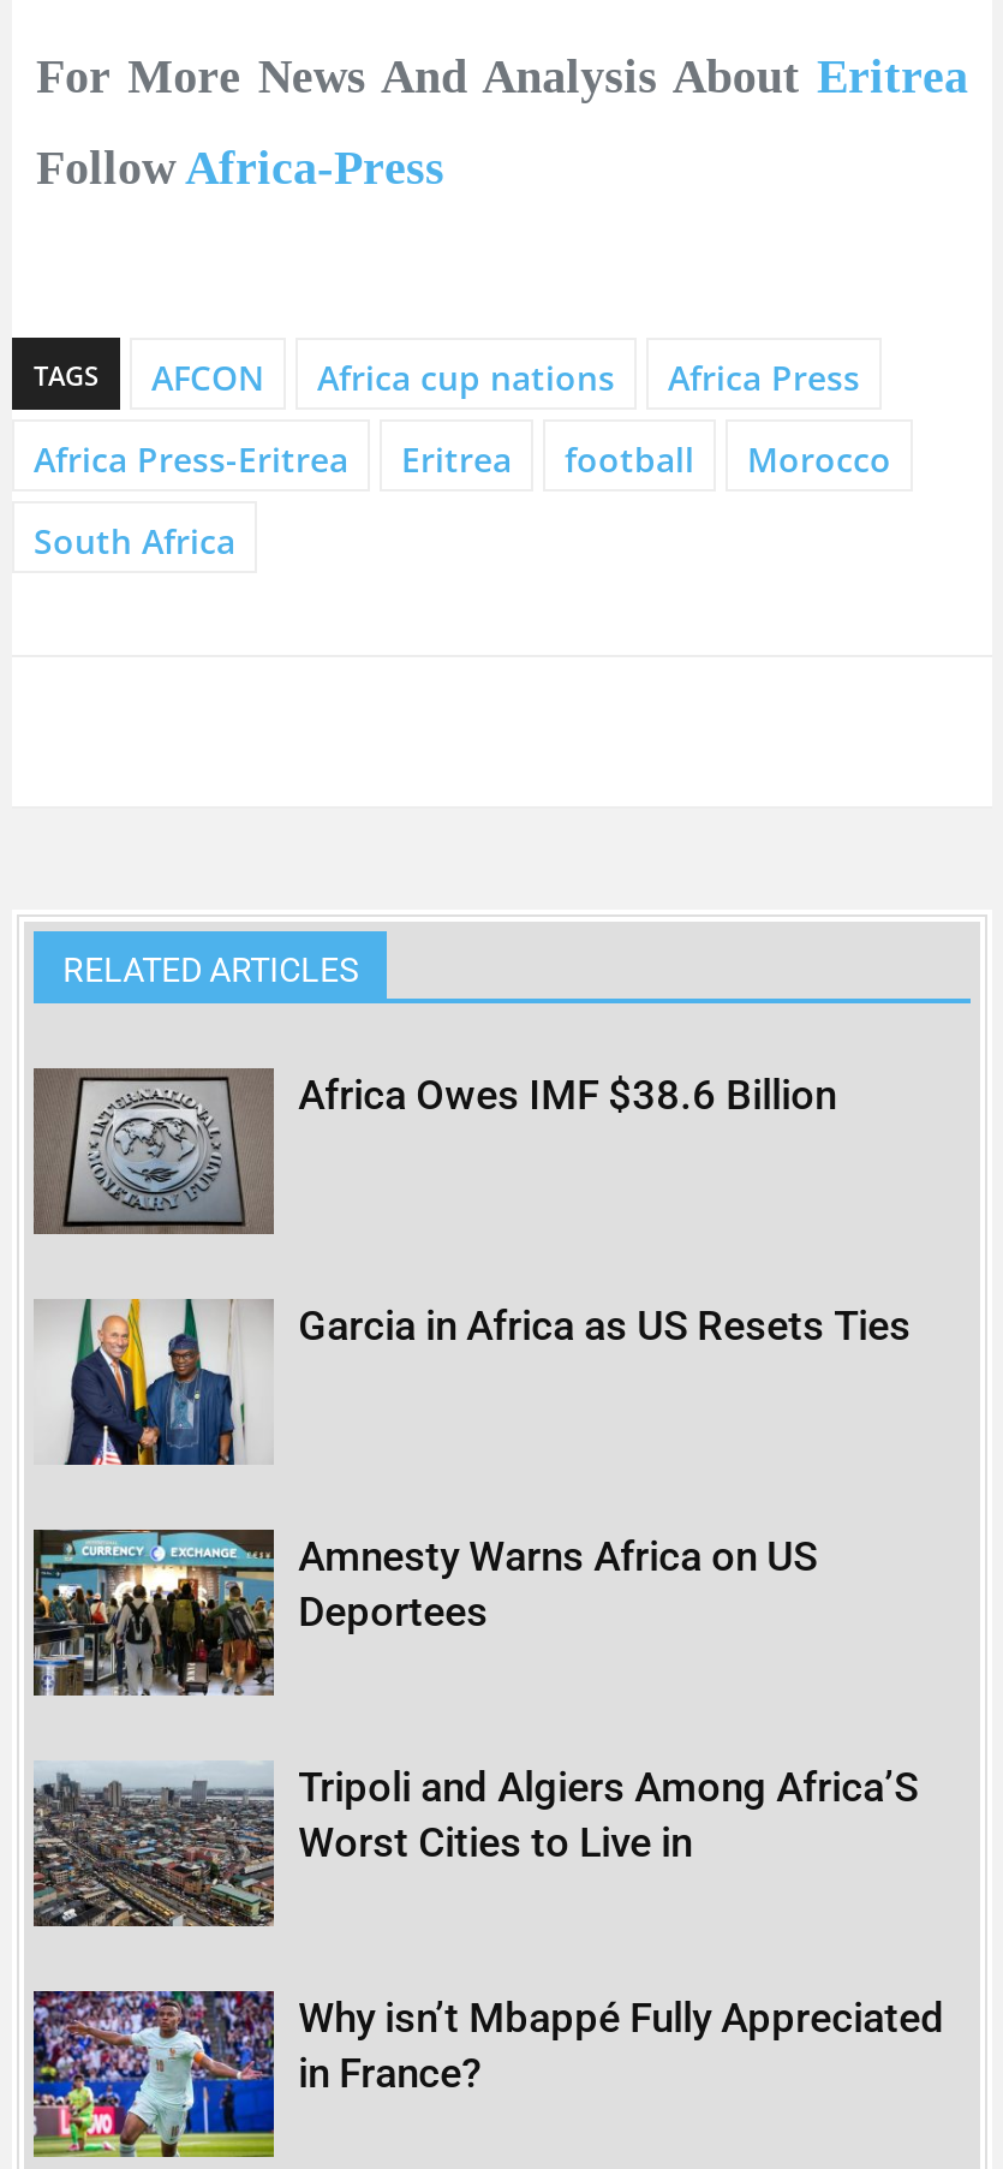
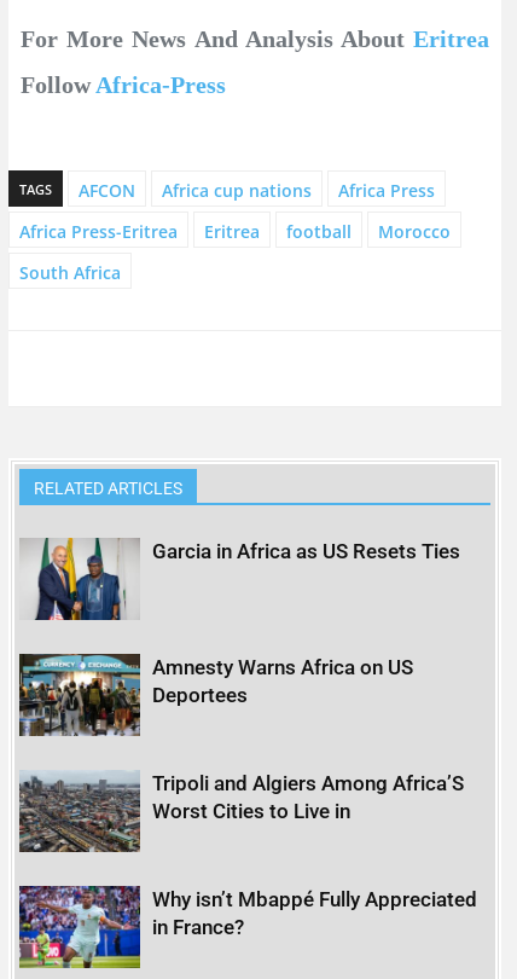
- [image]
- Africa Owes IMF $38.6 Billion
